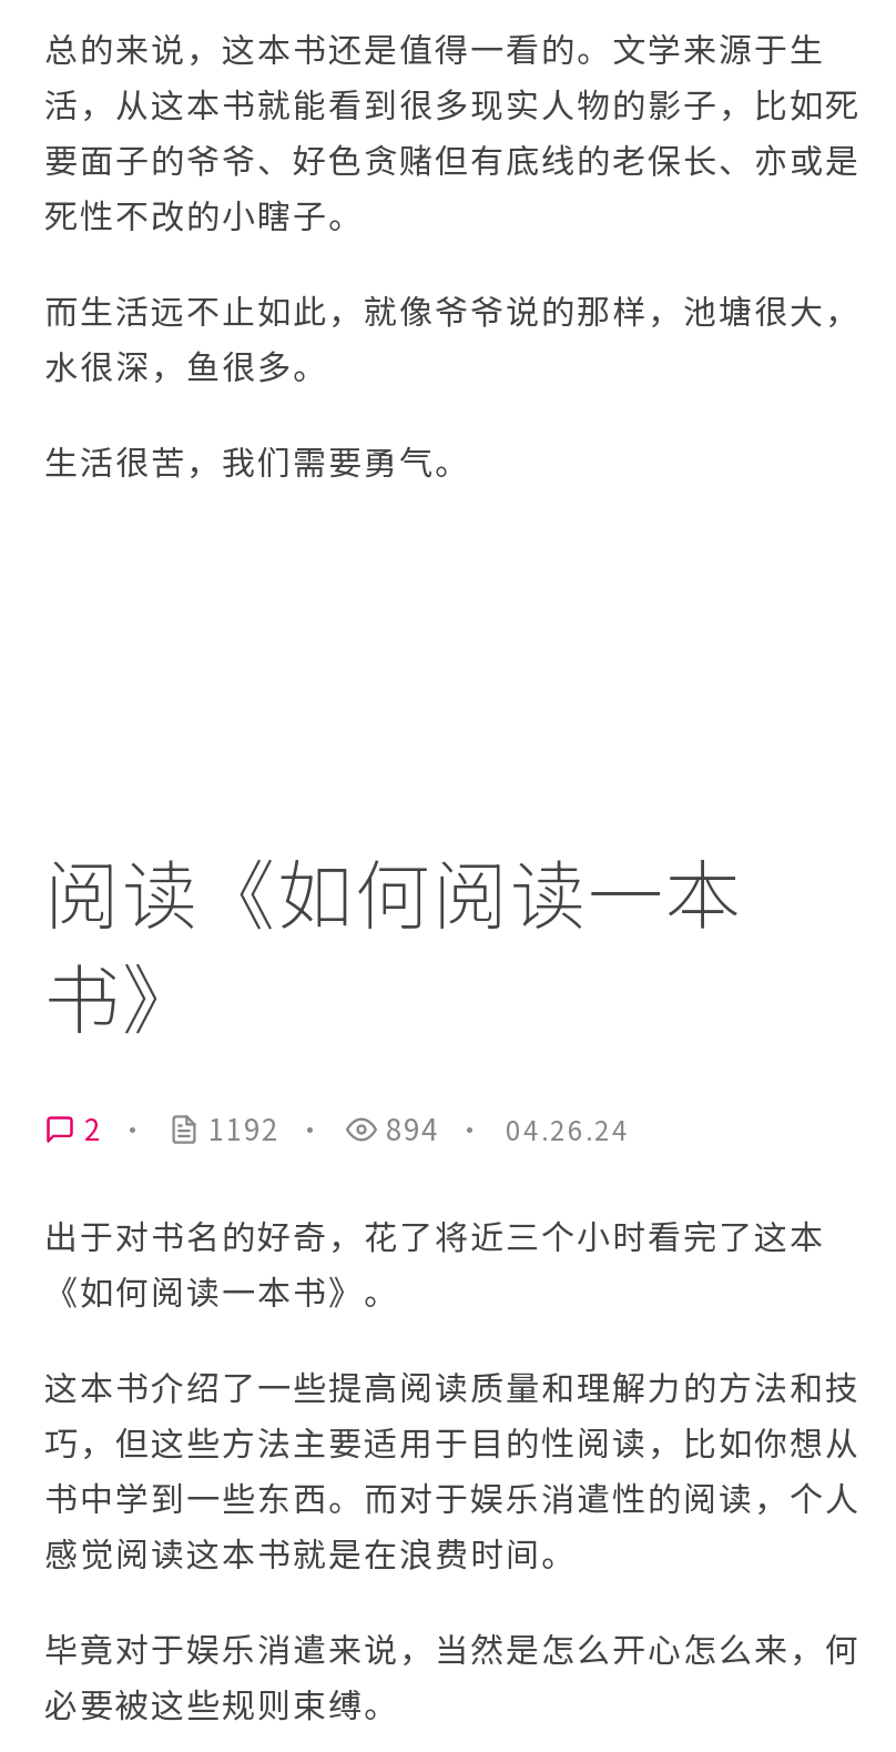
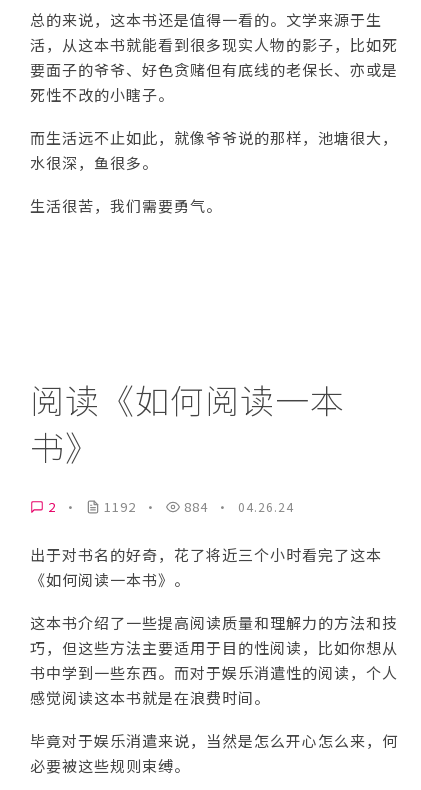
- 2 · 1192 · 894 · 04.26.24
+ 2 · 1192 · 884 · 04.26.24
